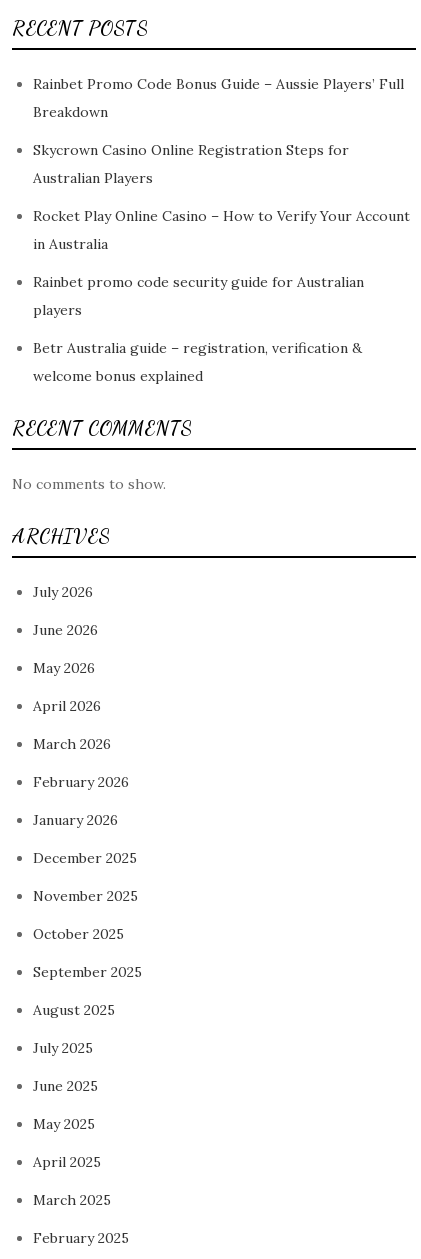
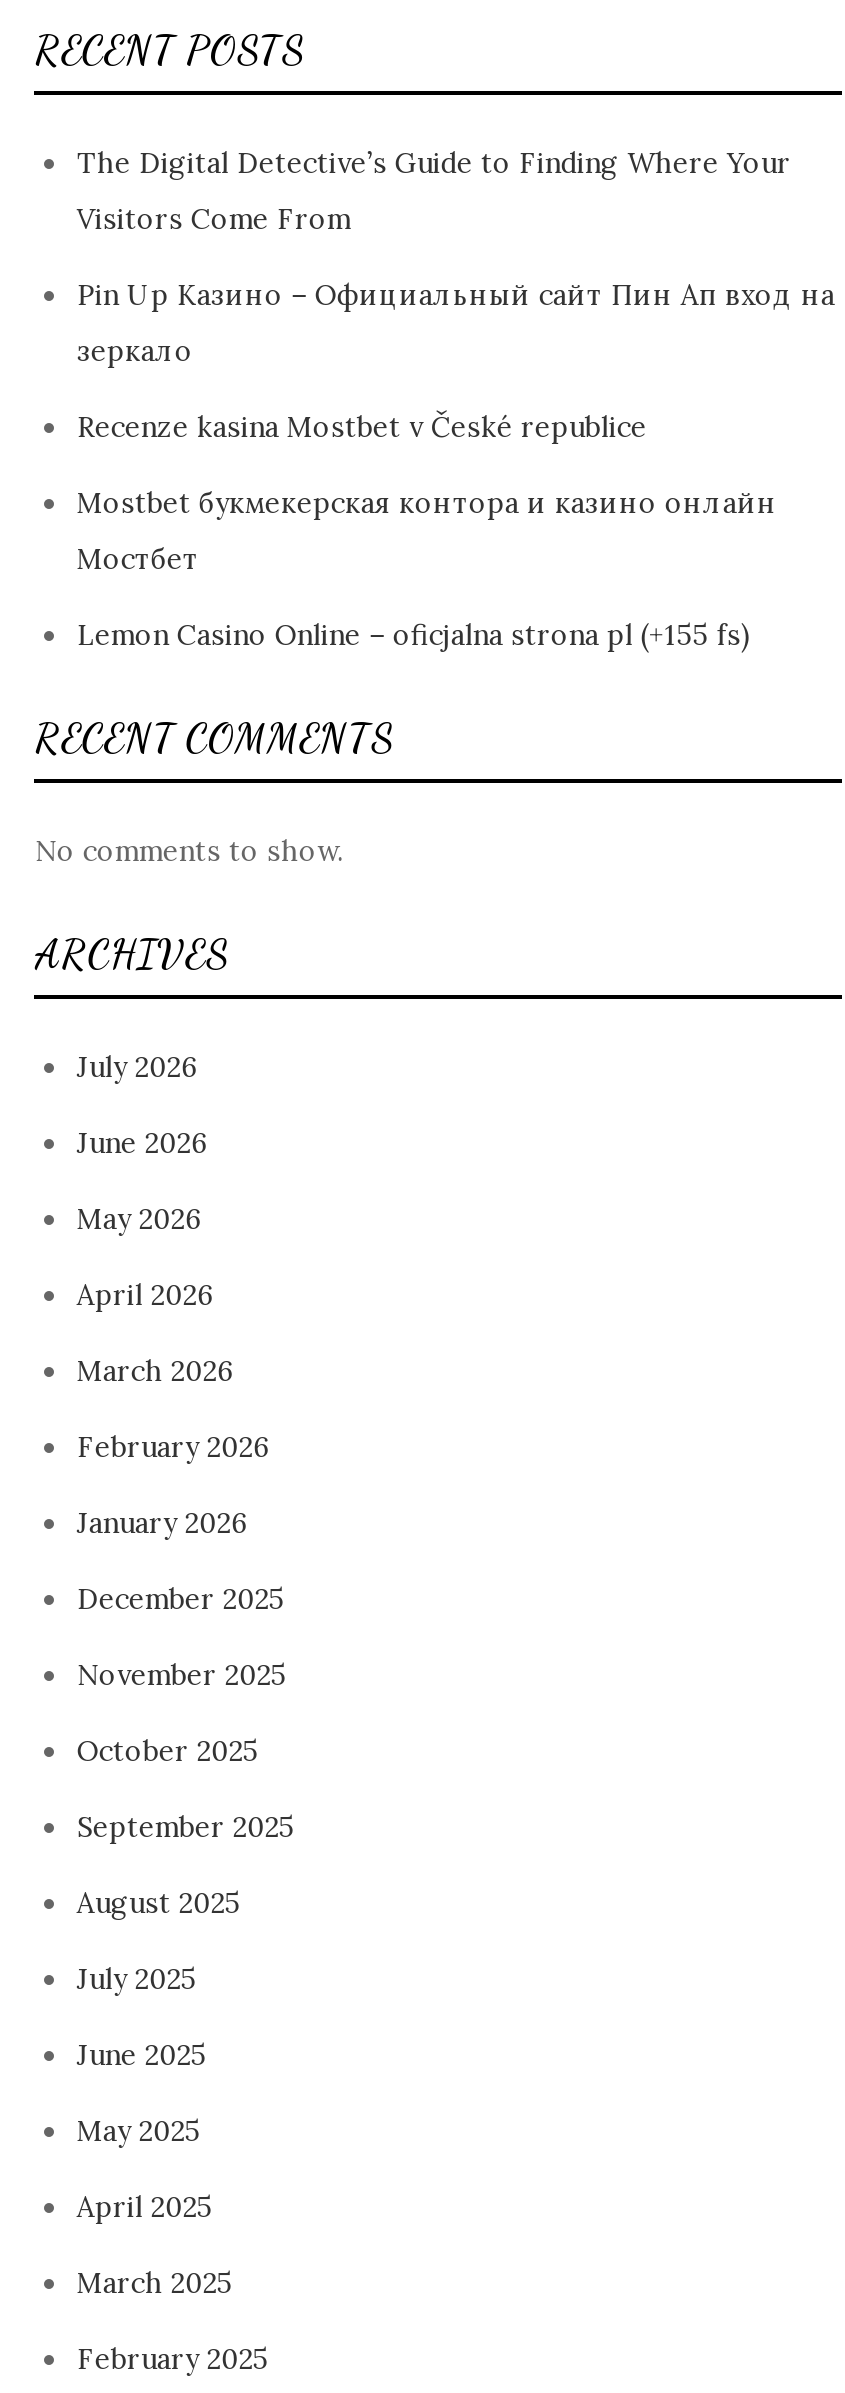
- Rainbet Promo Code Bonus Guide – Aussie Players’ Full
- Breakdown
- Skycrown Casino Online Registration Steps for
- Australian Players
- Rocket Play Online Casino – How to Verify Your Account
- in Australia
- Rainbet promo code security guide for Australian
- players
- Betr Australia guide – registration, verification &
- welcome bonus explained
+ The Digital Detective’s Guide to Finding Where Your
+ Visitors Come From
+ Pin Up Казино – Официальный сайт Пин Ап вход на
+ зеркало
+ Recenze kasina Mostbet v České republice
+ Mostbet букмекерская контора и казино онлайн
+ Мостбет
+ Lemon Casino Online – oficjalna strona pl (+155 fs)
